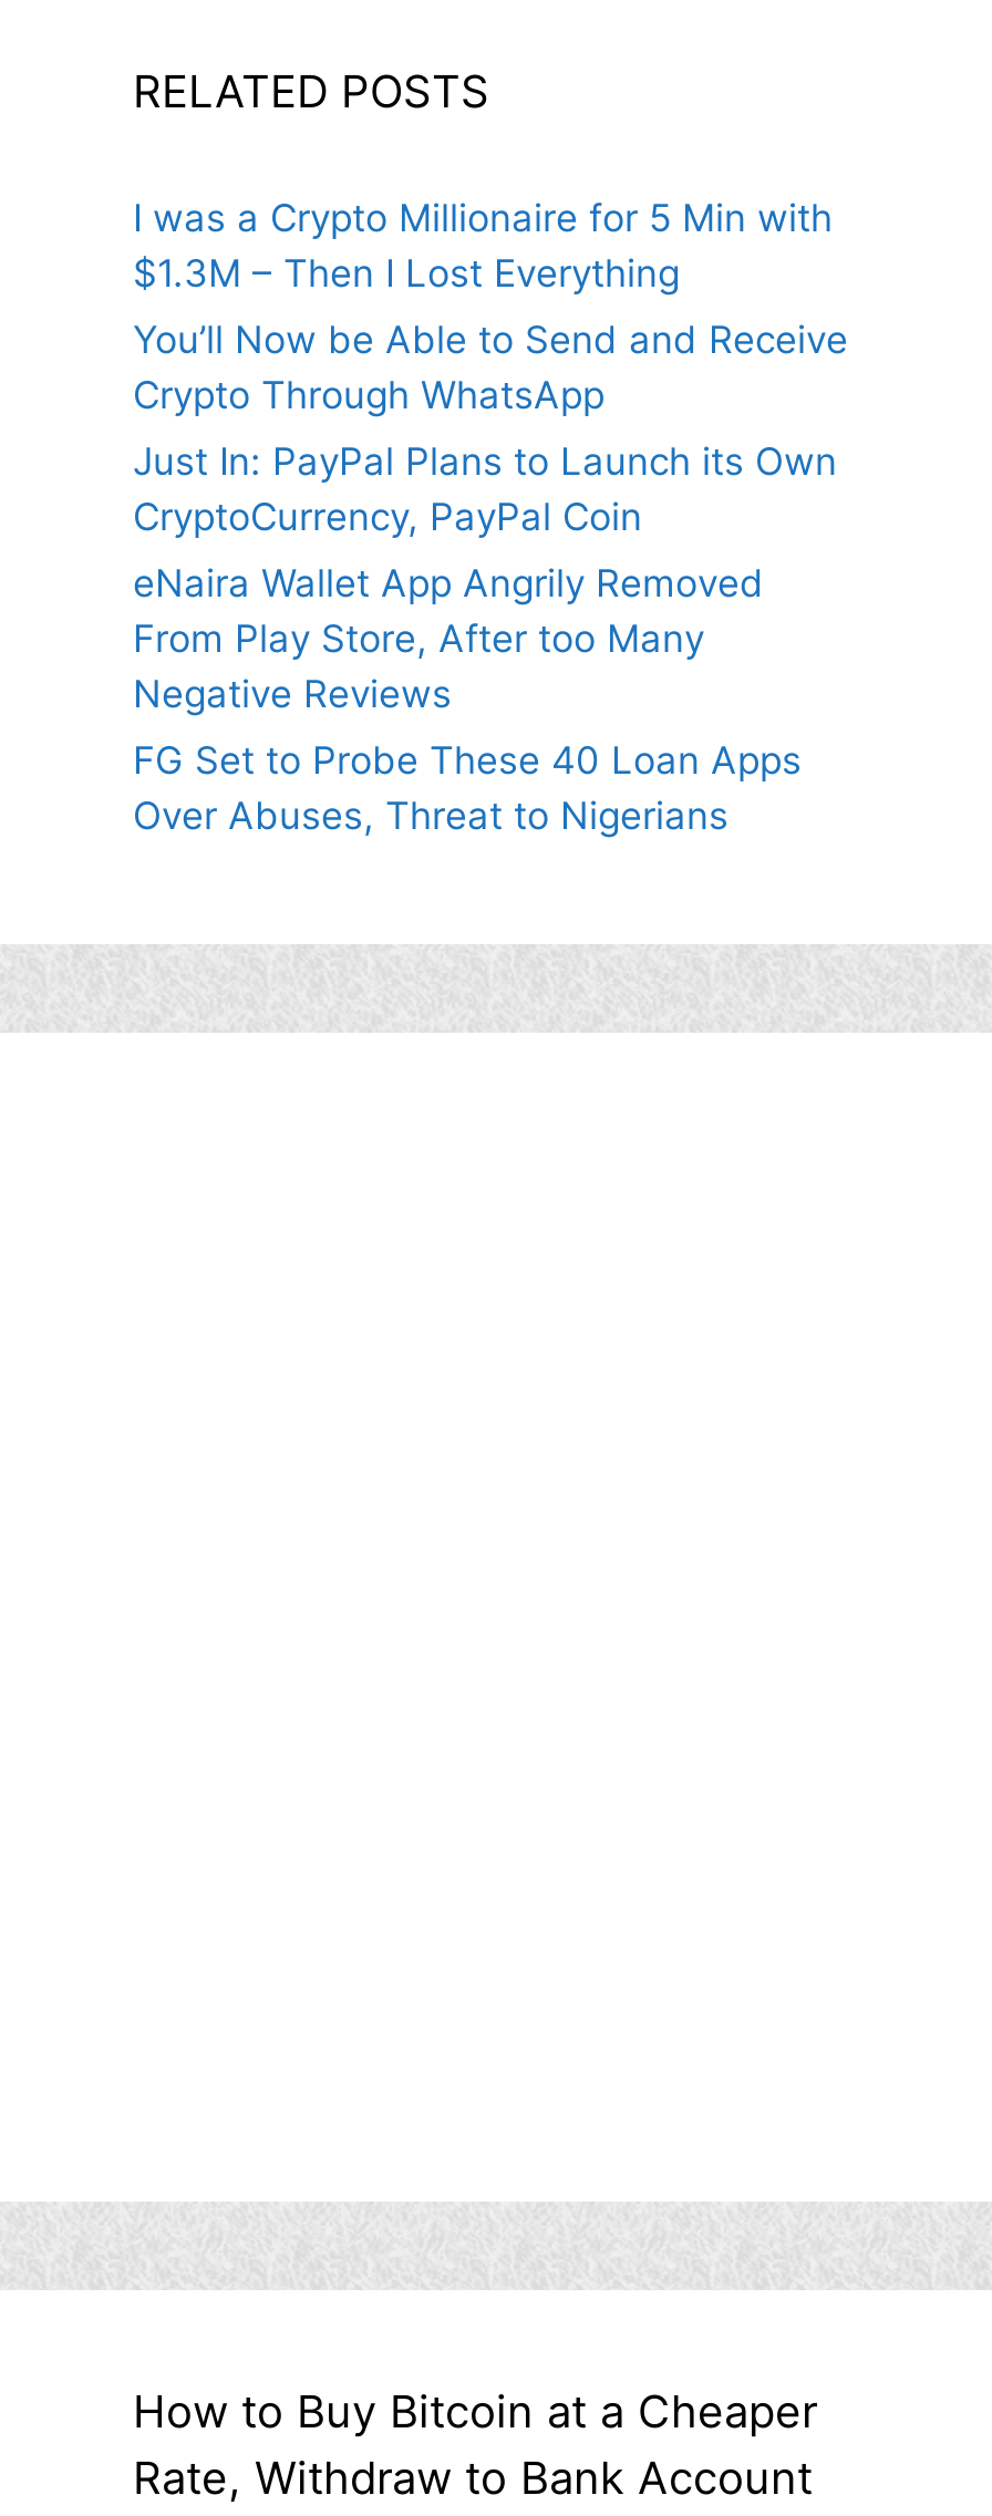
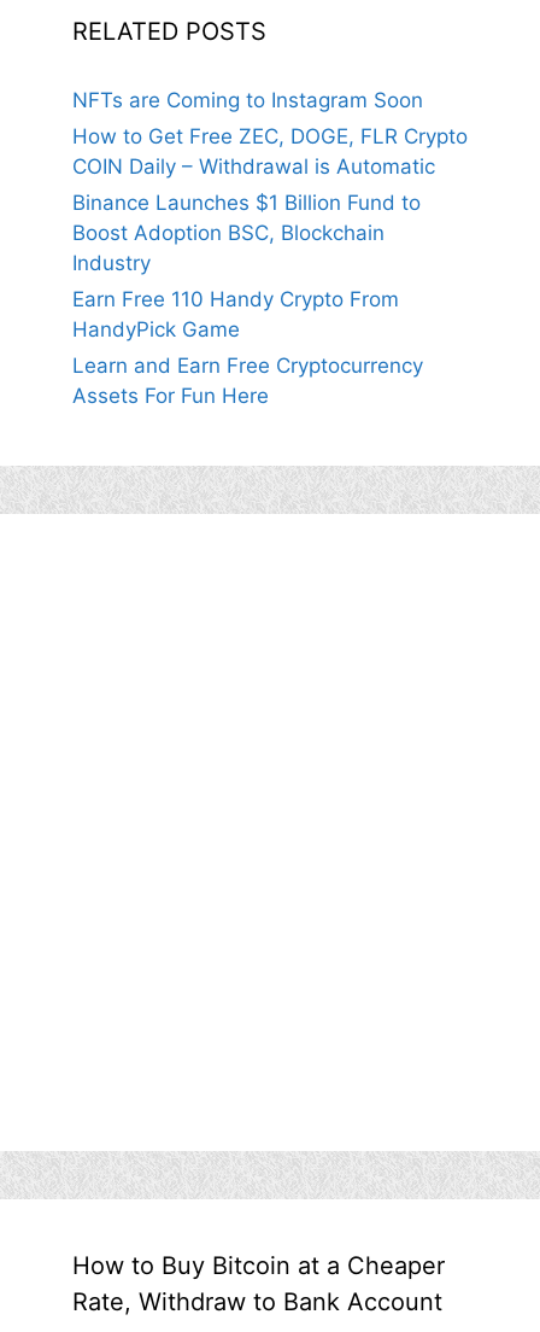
- I was a Crypto Millionaire for 5 Min with
- $1.3M – Then I Lost Everything
+ NFTs are Coming to Instagram Soon

- You’ll Now be Able to Send and Receive
- Crypto Through WhatsApp
+ How to Get Free ZEC, DOGE, FLR Crypto
+ COIN Daily – Withdrawal is Automatic

- Just In: PayPal Plans to Launch its Own
- CryptoCurrency, PayPal Coin
+ Binance Launches $1 Billion Fund to
+ Boost Adoption BSC, Blockchain
+ Industry

- eNaira Wallet App Angrily Removed
- From Play Store, After too Many
- Negative Reviews
+ Earn Free 110 Handy Crypto From
+ HandyPick Game

- FG Set to Probe These 40 Loan Apps
- Over Abuses, Threat to Nigerians
+ Learn and Earn Free Cryptocurrency
+ Assets For Fun Here
